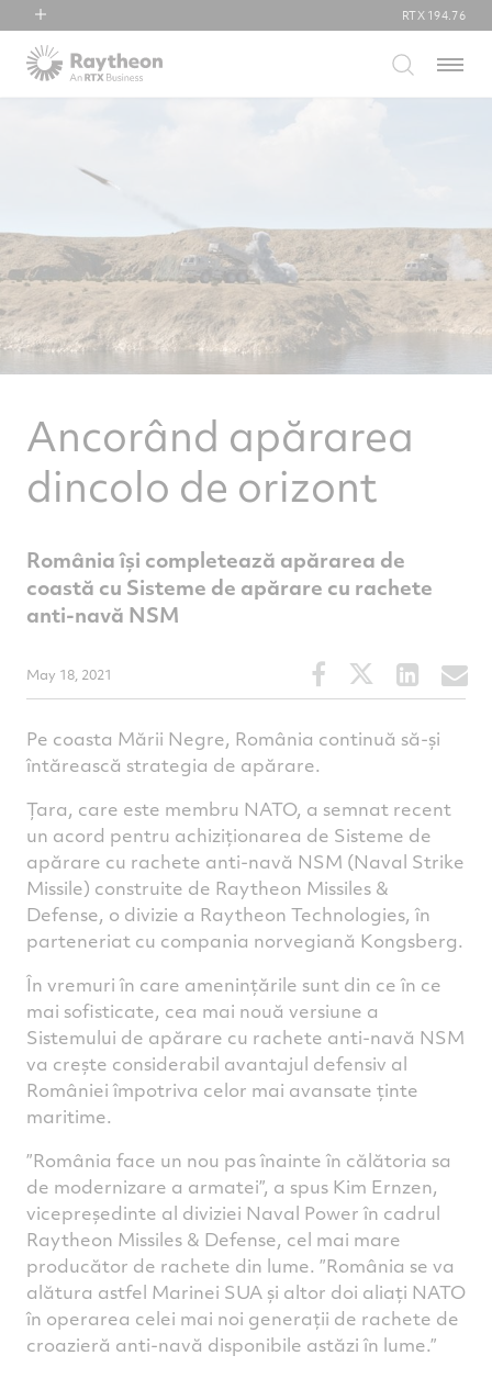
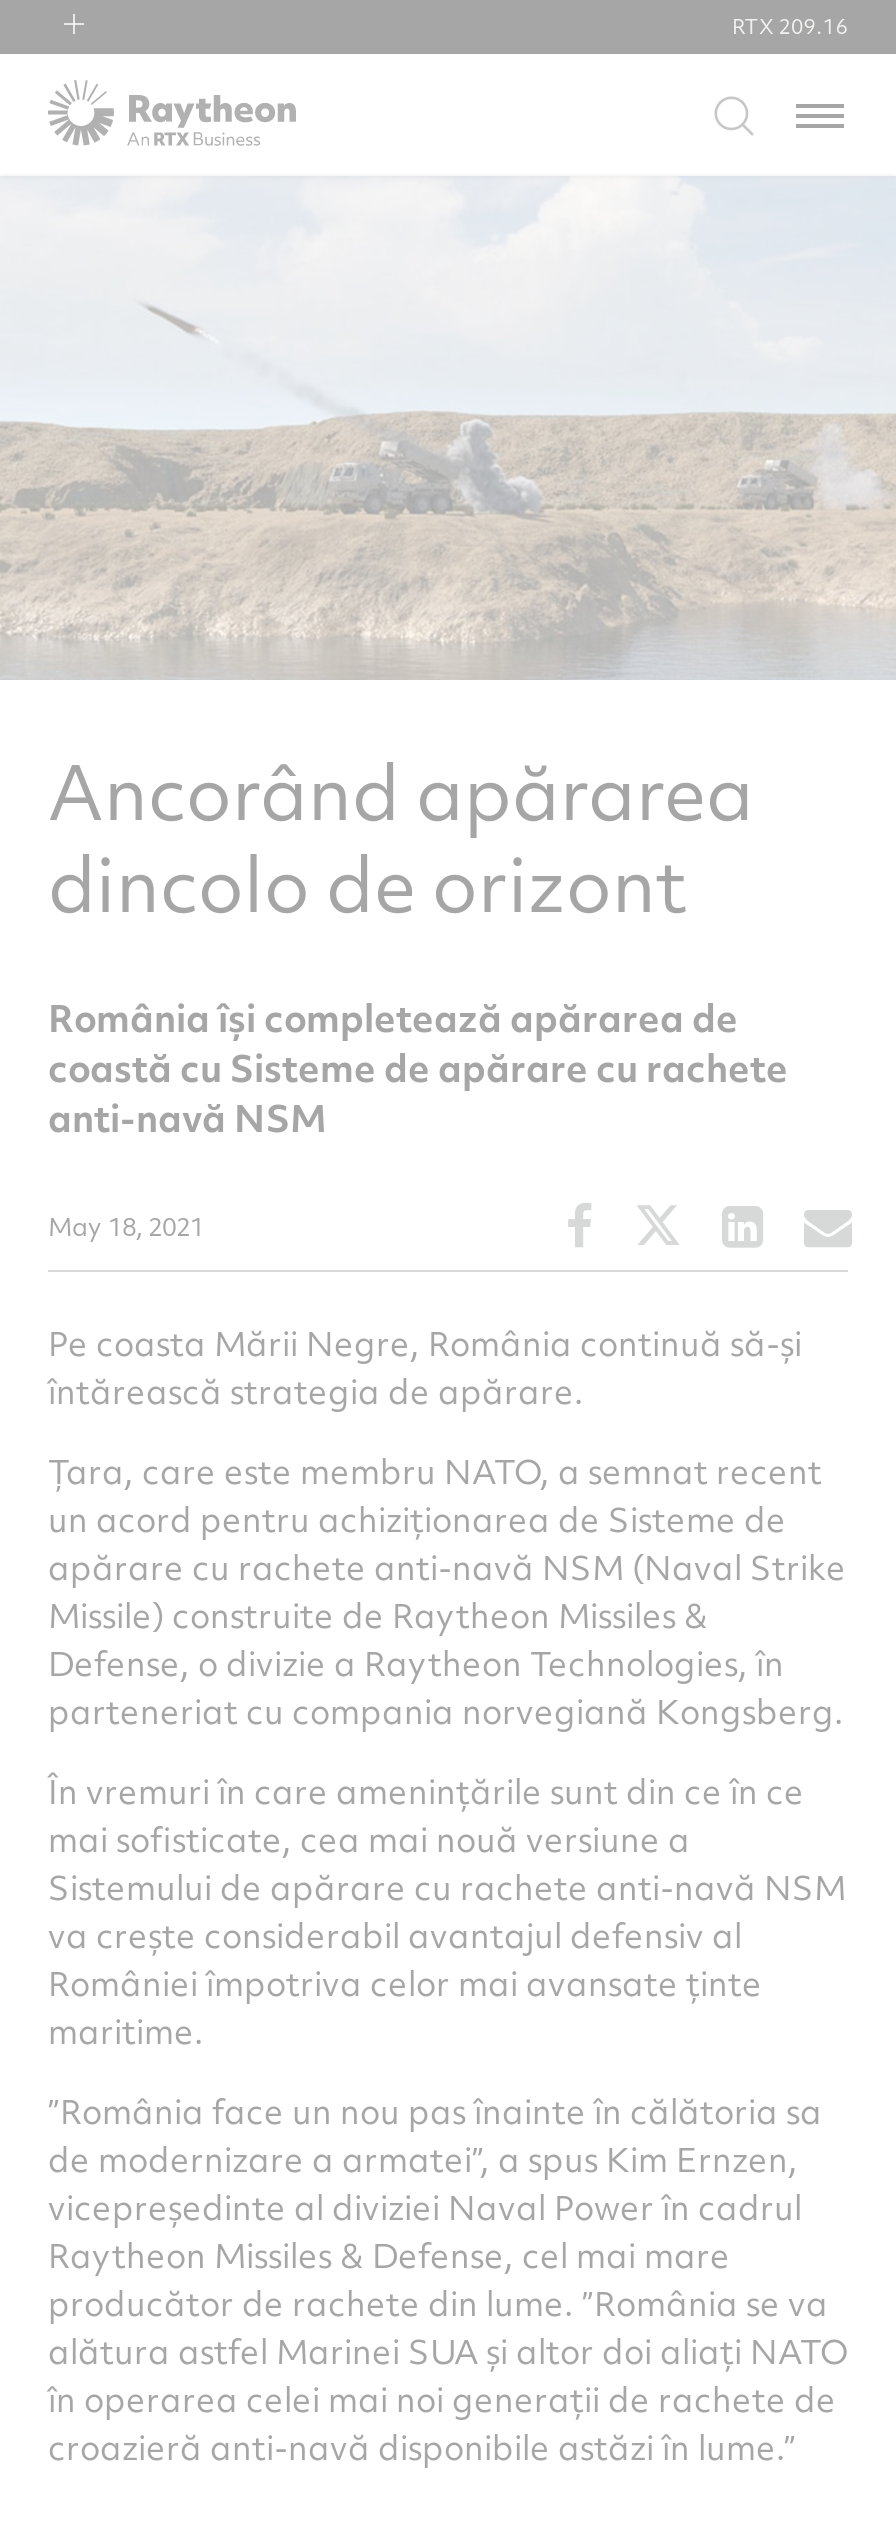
- RTX 194.76
+ RTX 209.16
